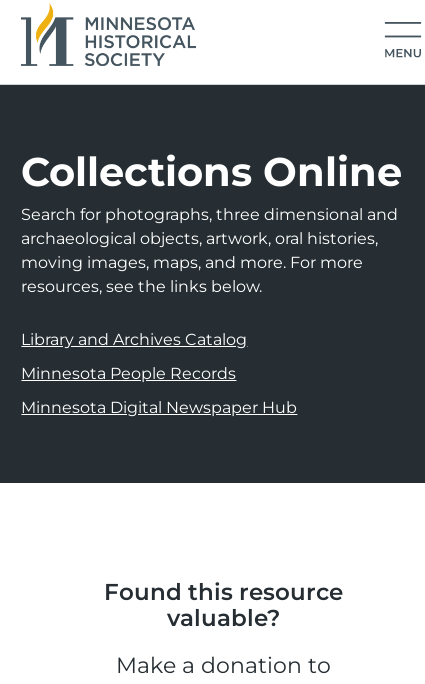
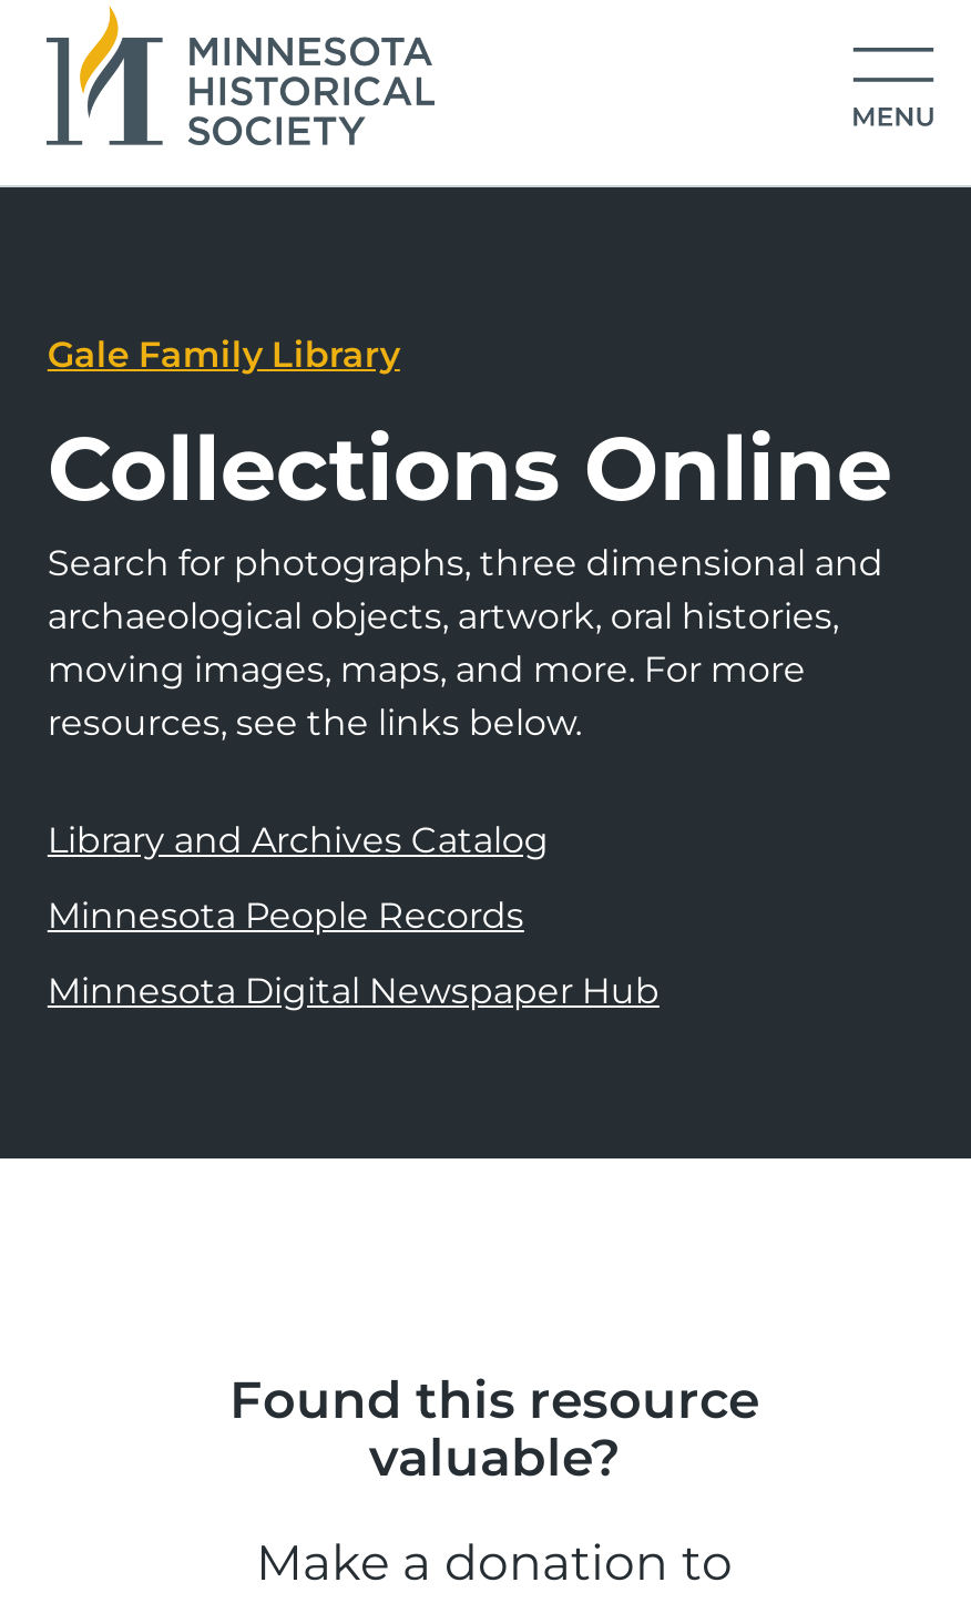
+ Gale Family Library
